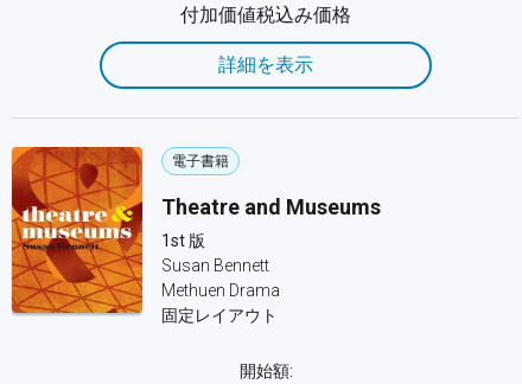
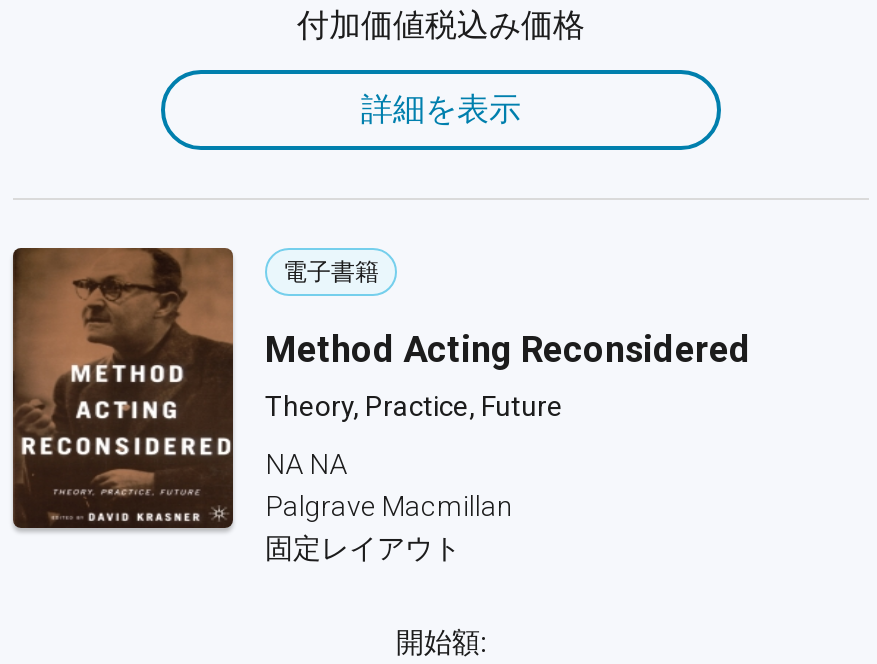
- [image]
- Theatre and Museums
- 1st 版
- Susan Bennett
- Methuen Drama
+ [image]
+ Method Acting Reconsidered
+ Theory, Practice, Future
+ NA NA
+ Palgrave Macmillan
